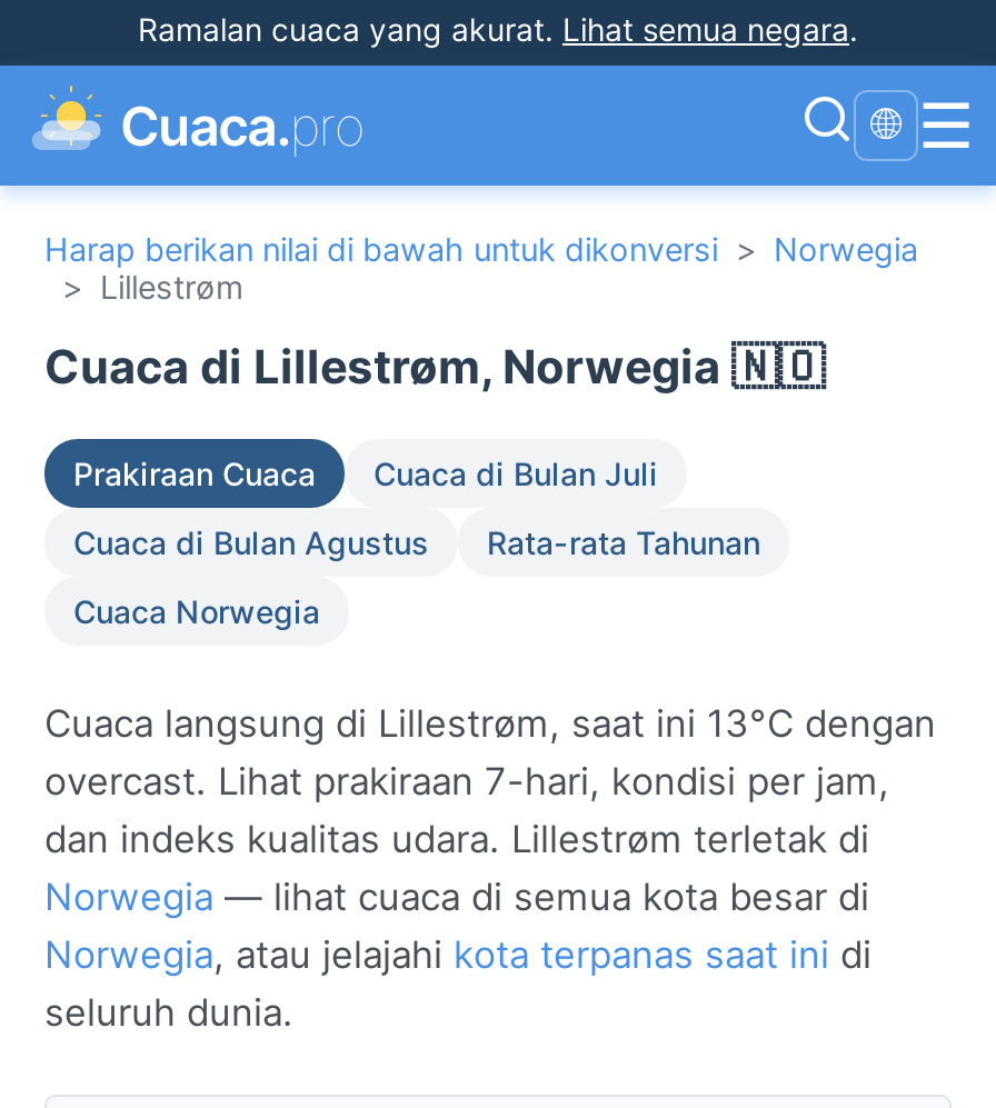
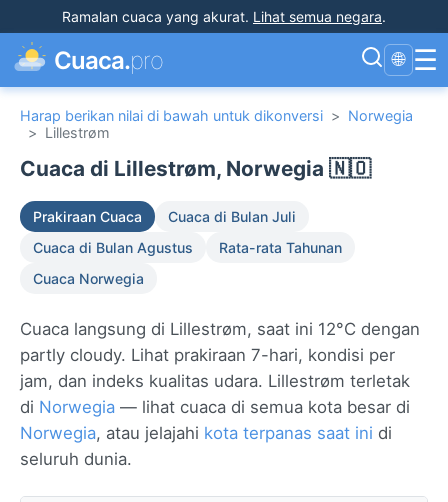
- Cuaca langsung di Lillestrøm, saat ini 13°C dengan
- overcast. Lihat prakiraan 7-hari, kondisi per jam,
- dan indeks kualitas udara. Lillestrøm terletak di
- Norwegia — lihat cuaca di semua kota besar di
+ Cuaca langsung di Lillestrøm, saat ini 12°C dengan
+ partly cloudy. Lihat prakiraan 7-hari, kondisi per
+ jam, dan indeks kualitas udara. Lillestrøm terletak
+ di Norwegia — lihat cuaca di semua kota besar di
